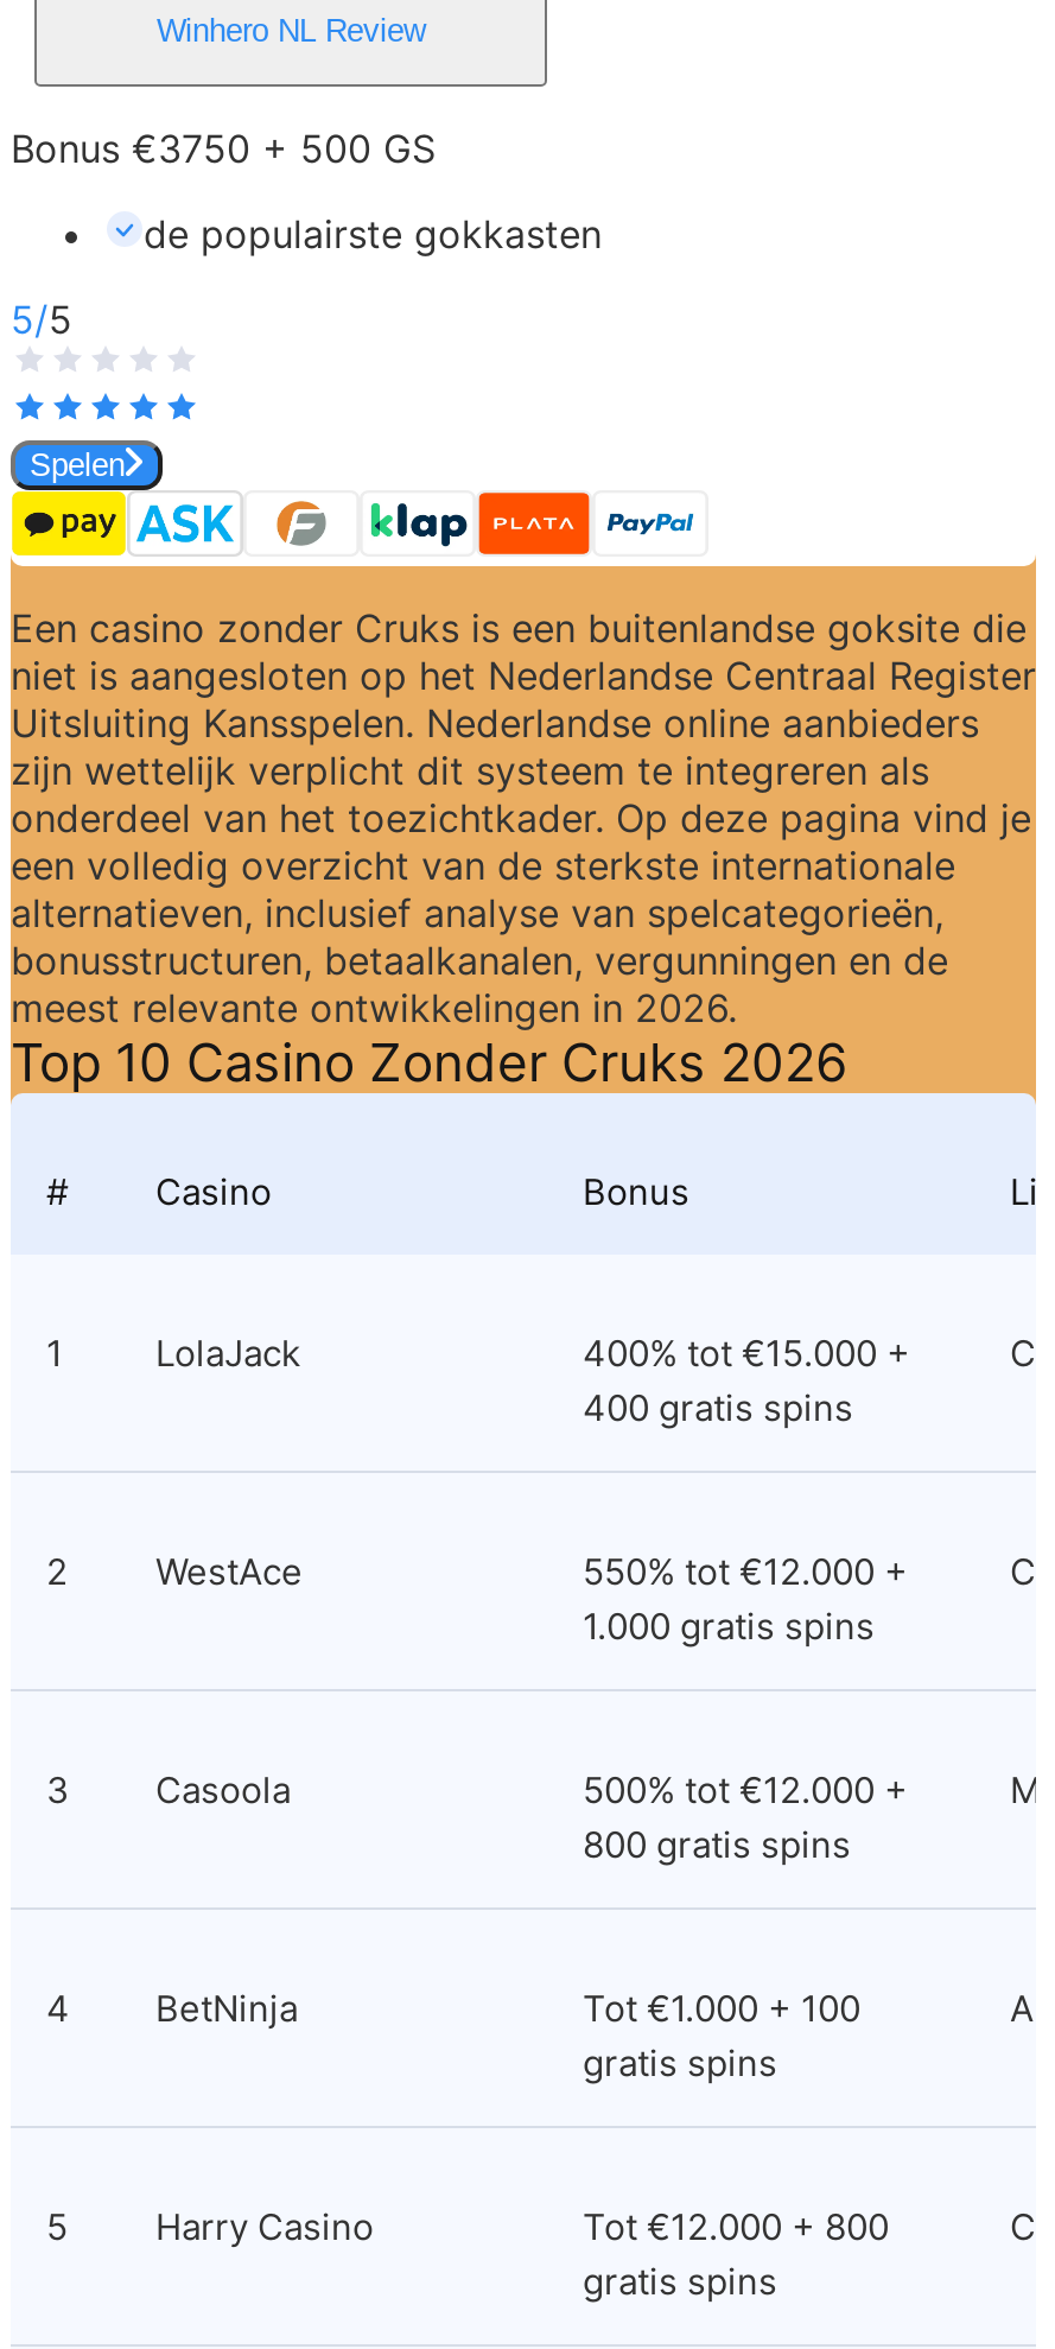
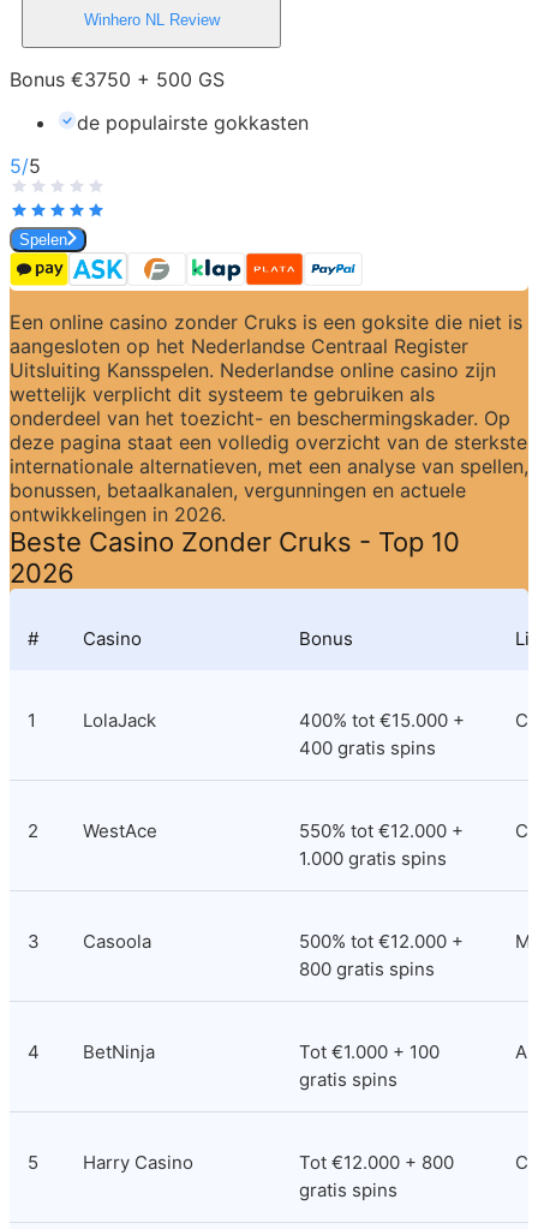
- Een casino zonder Cruks is een buitenlandse goksite die
- niet is aangesloten op het Nederlandse Centraal Register
- Uitsluiting Kansspelen. Nederlandse online aanbieders
- zijn wettelijk verplicht dit systeem te integreren als
- onderdeel van het toezichtkader. Op deze pagina vind je
- een volledig overzicht van de sterkste internationale
- alternatieven, inclusief analyse van spelcategorieën,
- bonusstructuren, betaalkanalen, vergunningen en de
- meest relevante ontwikkelingen in 2026.
- Top 10 Casino Zonder Cruks 2026
+ Een online casino zonder Cruks is een goksite die niet is
+ aangesloten op het Nederlandse Centraal Register
+ Uitsluiting Kansspelen. Nederlandse online casino zijn
+ wettelijk verplicht dit systeem te gebruiken als
+ onderdeel van het toezicht- en beschermingskader. Op
+ deze pagina staat een volledig overzicht van de sterkste
+ internationale alternatieven, met een analyse van spellen,
+ bonussen, betaalkanalen, vergunningen en actuele
+ ontwikkelingen in 2026.
+ Beste Casino Zonder Cruks - Top 10
+ 2026
